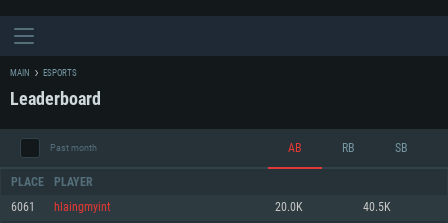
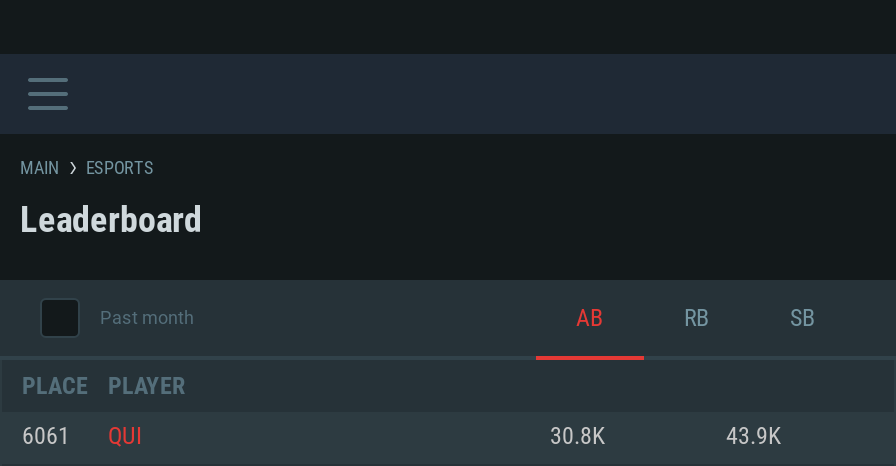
- hlaingmyint
- 20.0K
- 40.5K
+ QUI
+ 30.8K
+ 43.9K
